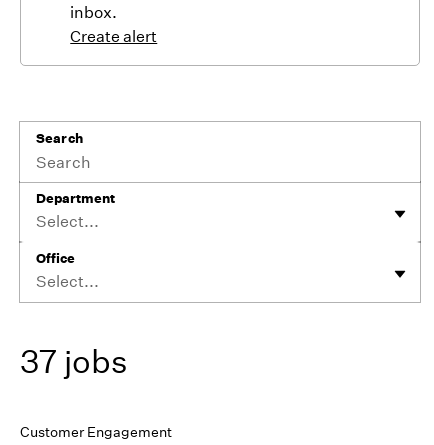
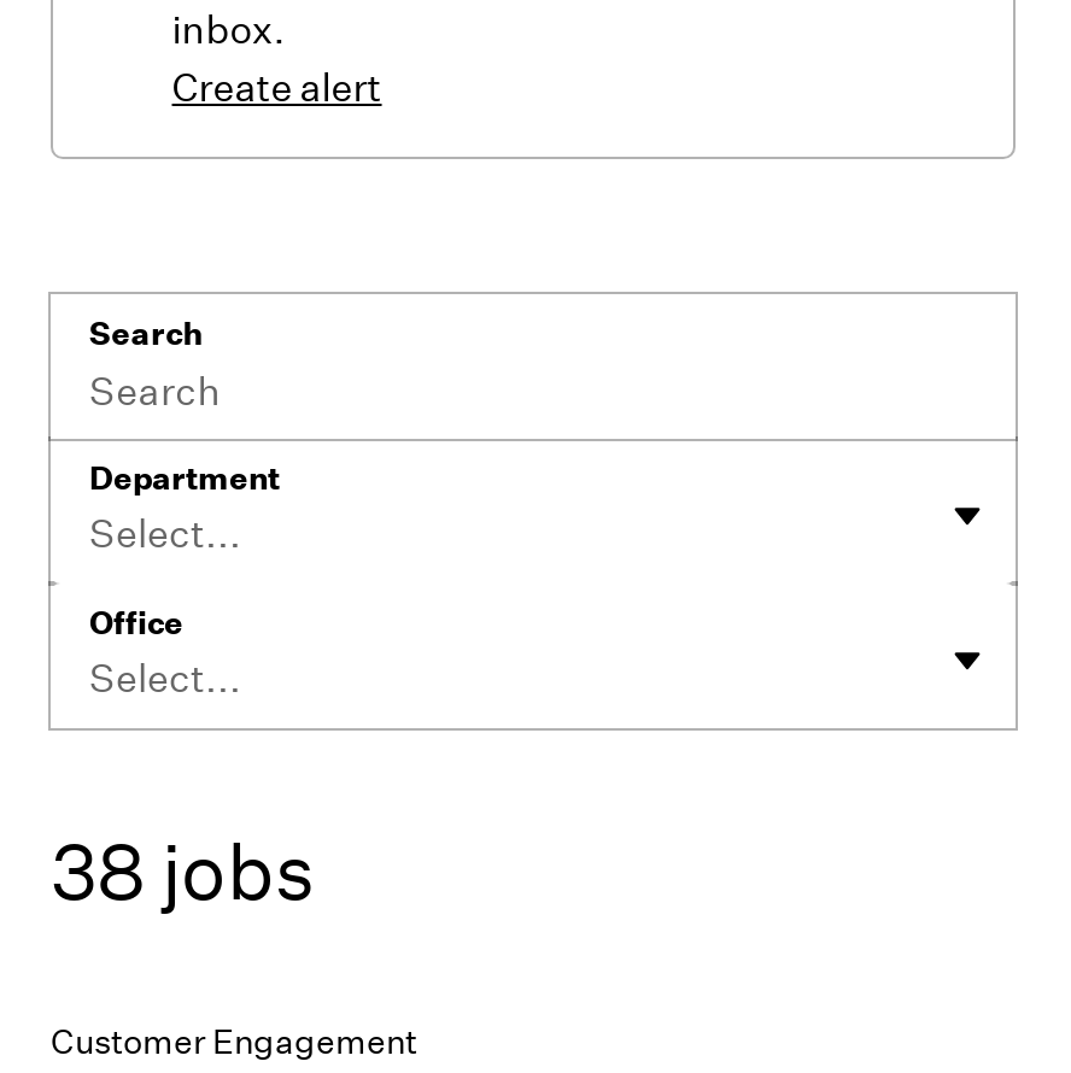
- 37 jobs
+ 38 jobs
